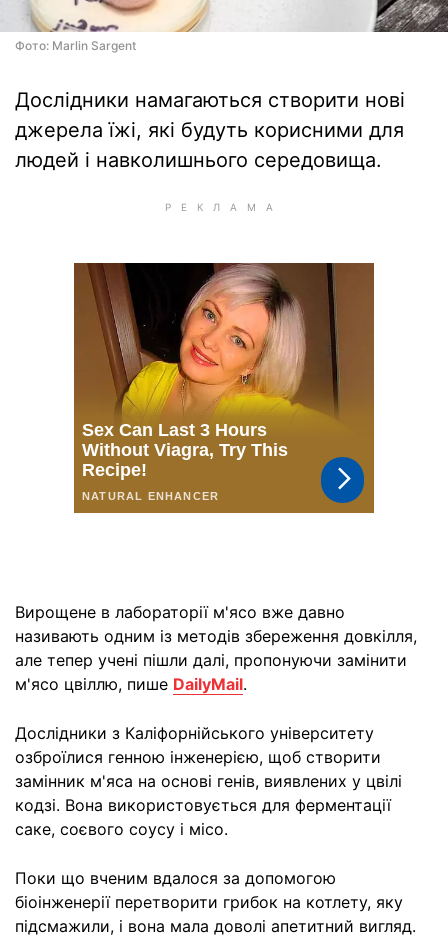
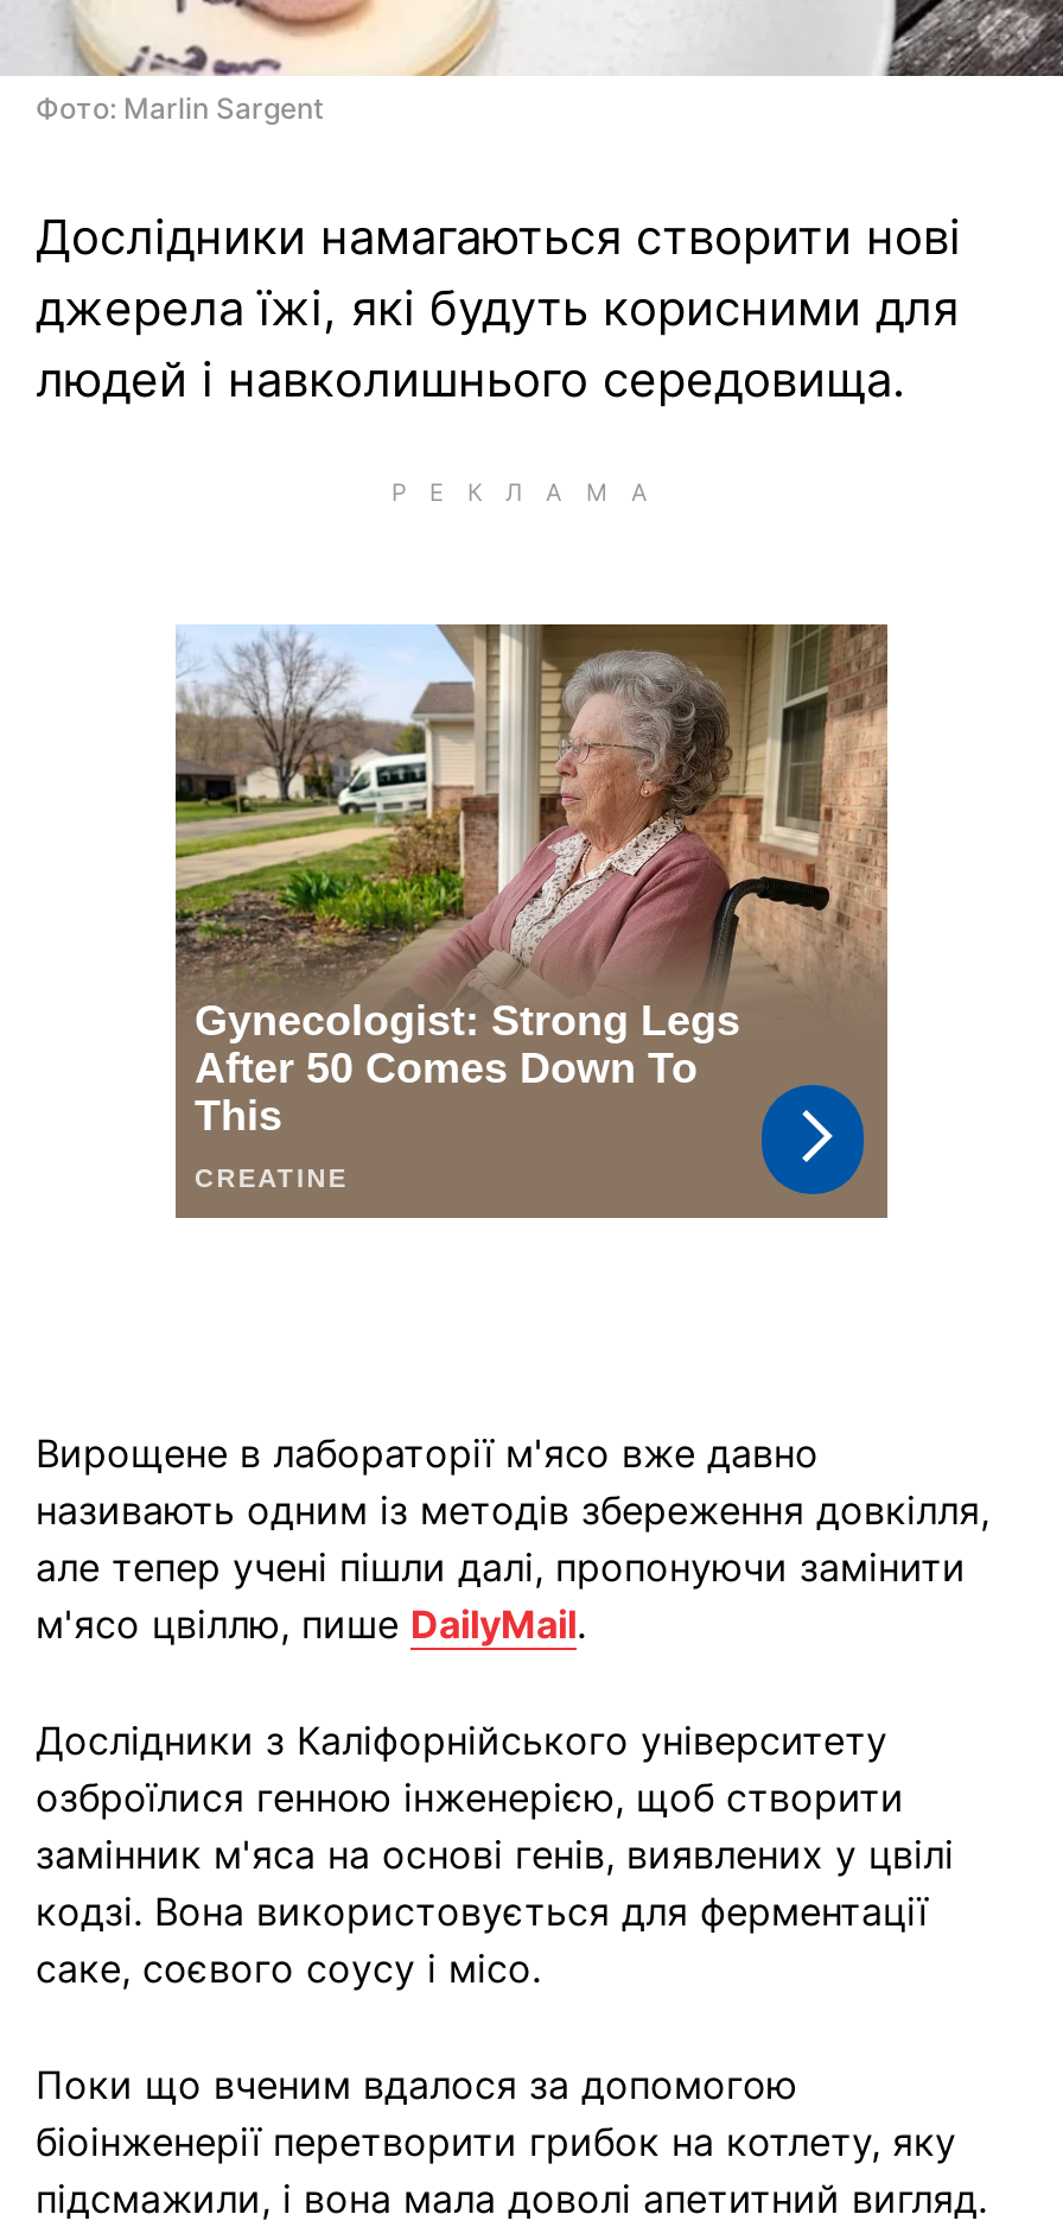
- [image]
+ [image]
